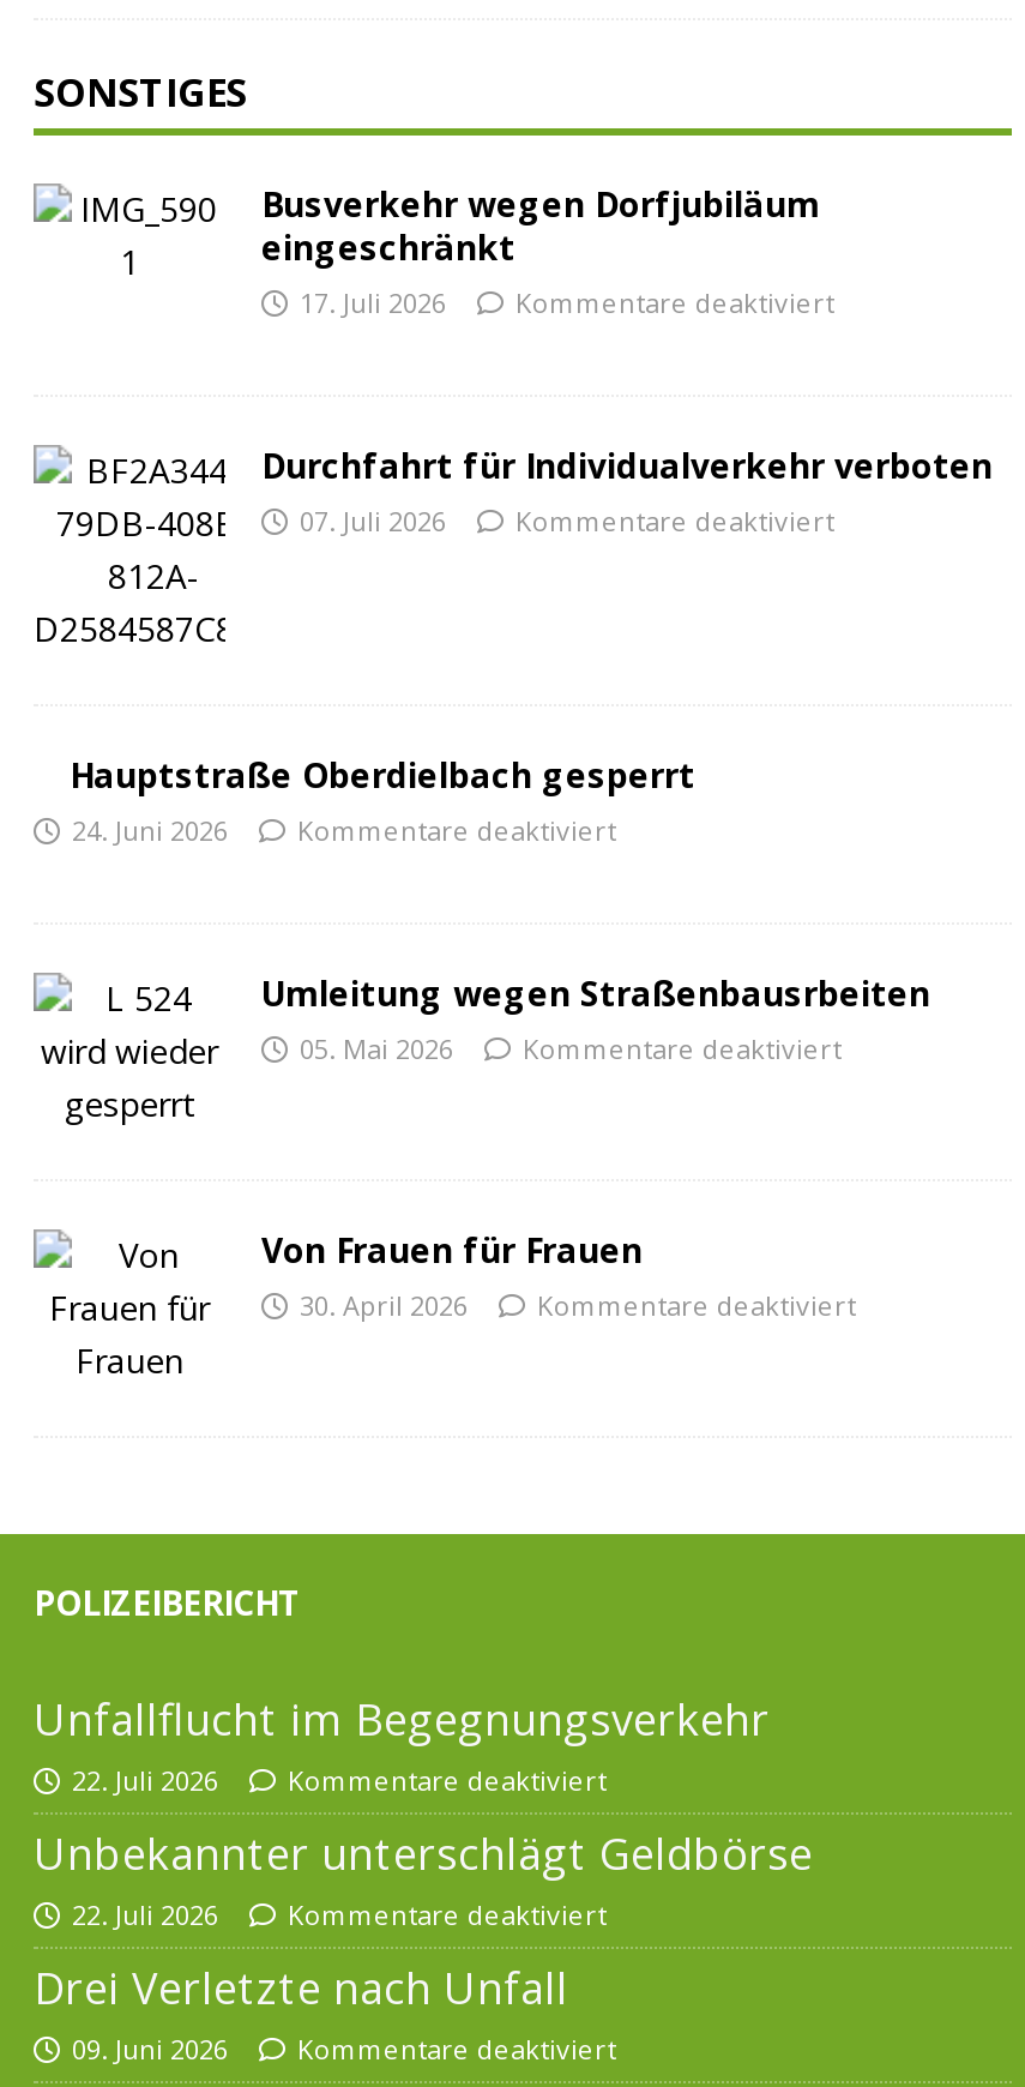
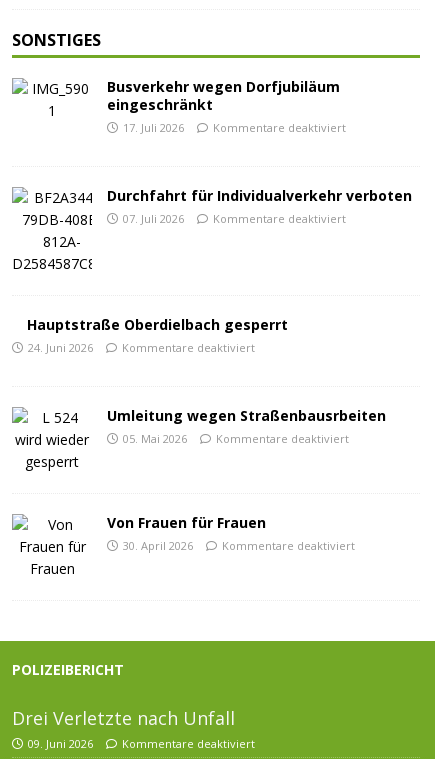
- Unfallflucht im Begegnungsverkehr
- 22. Juli 2026
- Kommentare deaktiviert
- Unbekannter unterschlägt Geldbörse
- 22. Juli 2026
- Kommentare deaktiviert
